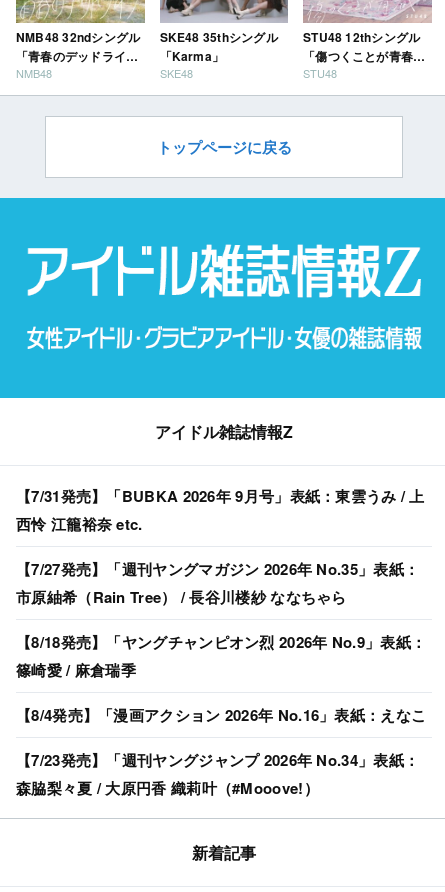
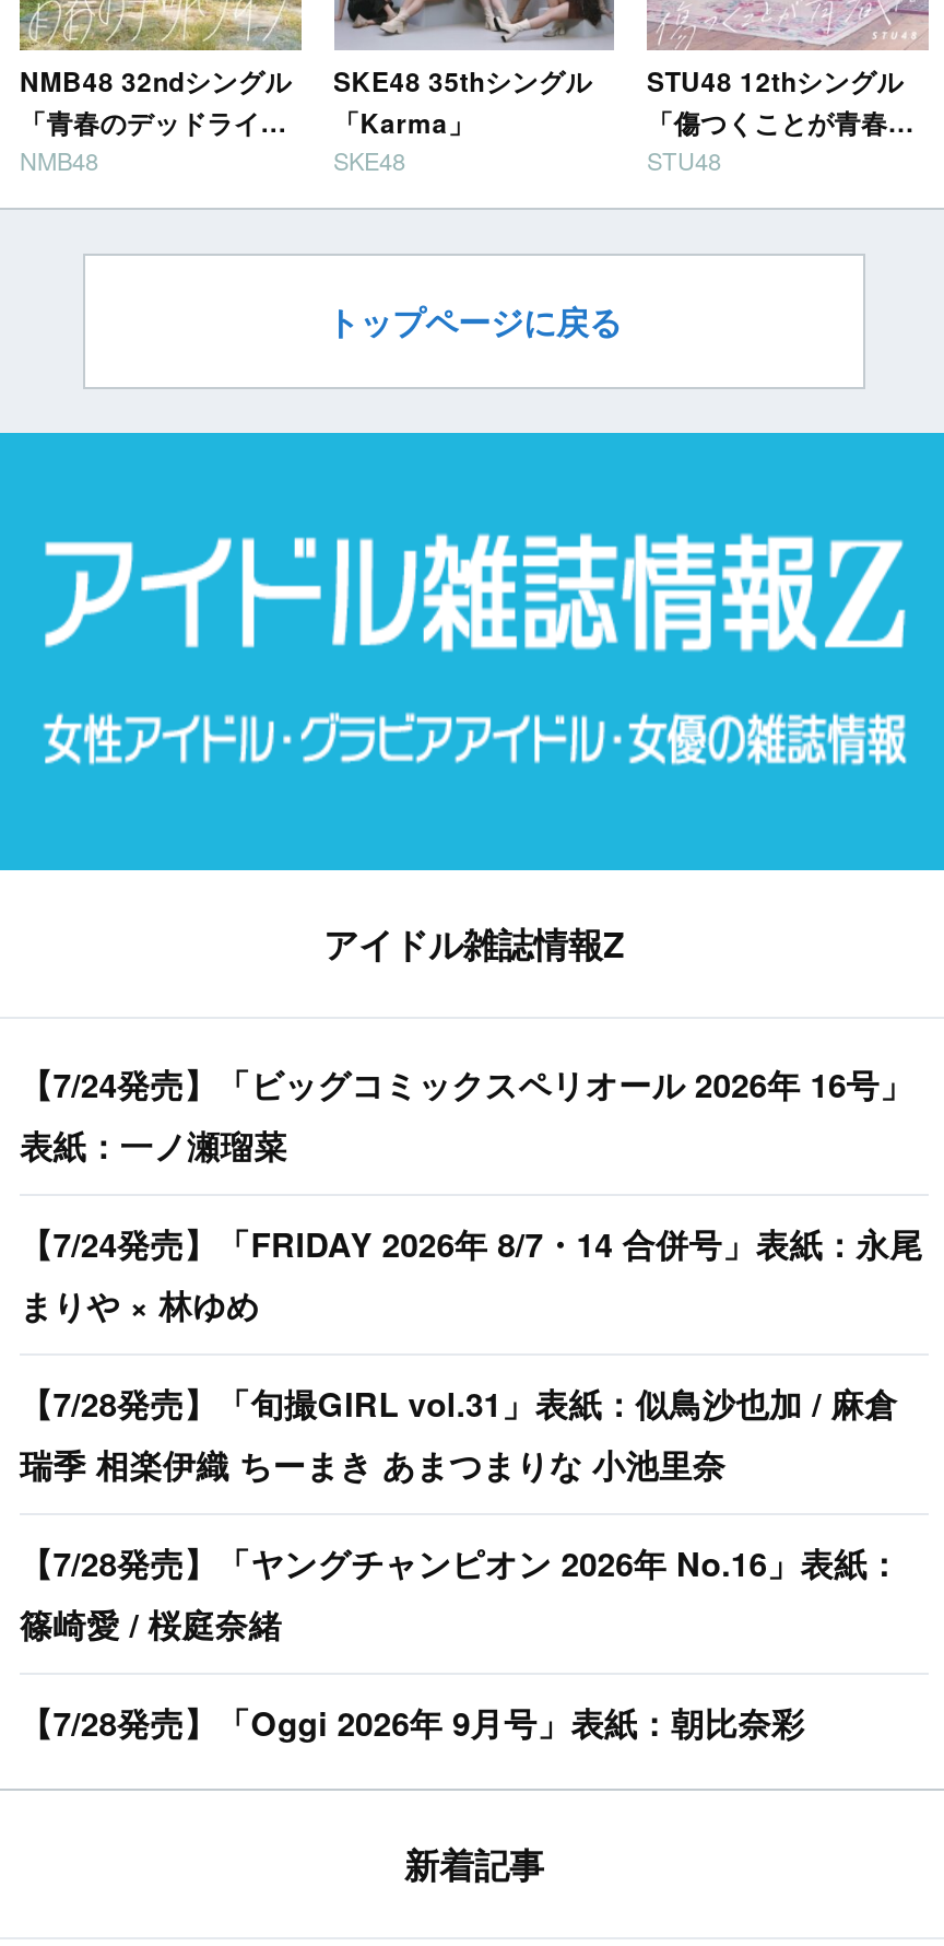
- 【7/31発売】「BUBKA 2026年 9月号」表紙：東雲うみ / 上
- 西怜 江籠裕奈 etc.
+ 【7/24発売】「ビッグコミックスペリオール 2026年 16号」
+ 表紙：一ノ瀬瑠菜

- 【7/27発売】「週刊ヤングマガジン 2026年 No.35」表紙：
- 市原紬希（Rain Tree） / 長谷川楼紗 ななちゃら
+ 【7/24発売】「FRIDAY 2026年 8/7・14 合併号」表紙：永尾
+ まりや × 林ゆめ

- 【8/18発売】「ヤングチャンピオン烈 2026年 No.9」表紙：
- 篠崎愛 / 麻倉瑞季
+ 【7/28発売】「旬撮GIRL vol.31」表紙：似鳥沙也加 / 麻倉
+ 瑞季 相楽伊織 ちーまき あまつまりな 小池里奈

- 【8/4発売】「漫画アクション 2026年 No.16」表紙：えなこ
+ 【7/28発売】「ヤングチャンピオン 2026年 No.16」表紙：
+ 篠崎愛 / 桜庭奈緒

- 【7/23発売】「週刊ヤングジャンプ 2026年 No.34」表紙：
- 森脇梨々夏 / 大原円香 織莉叶（#Mooove!）
+ 【7/28発売】「Oggi 2026年 9月号」表紙：朝比奈彩
